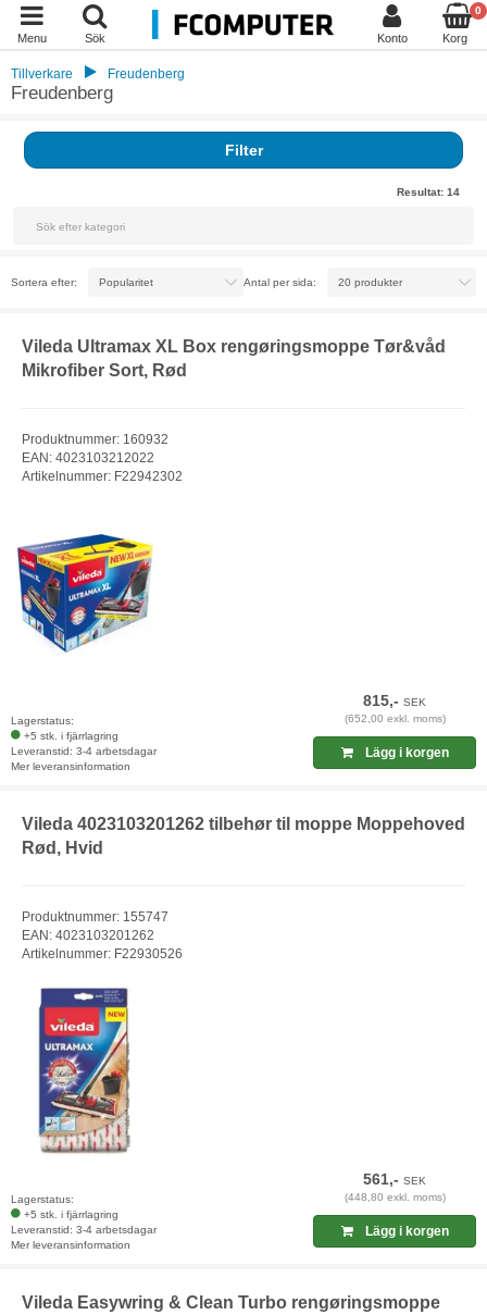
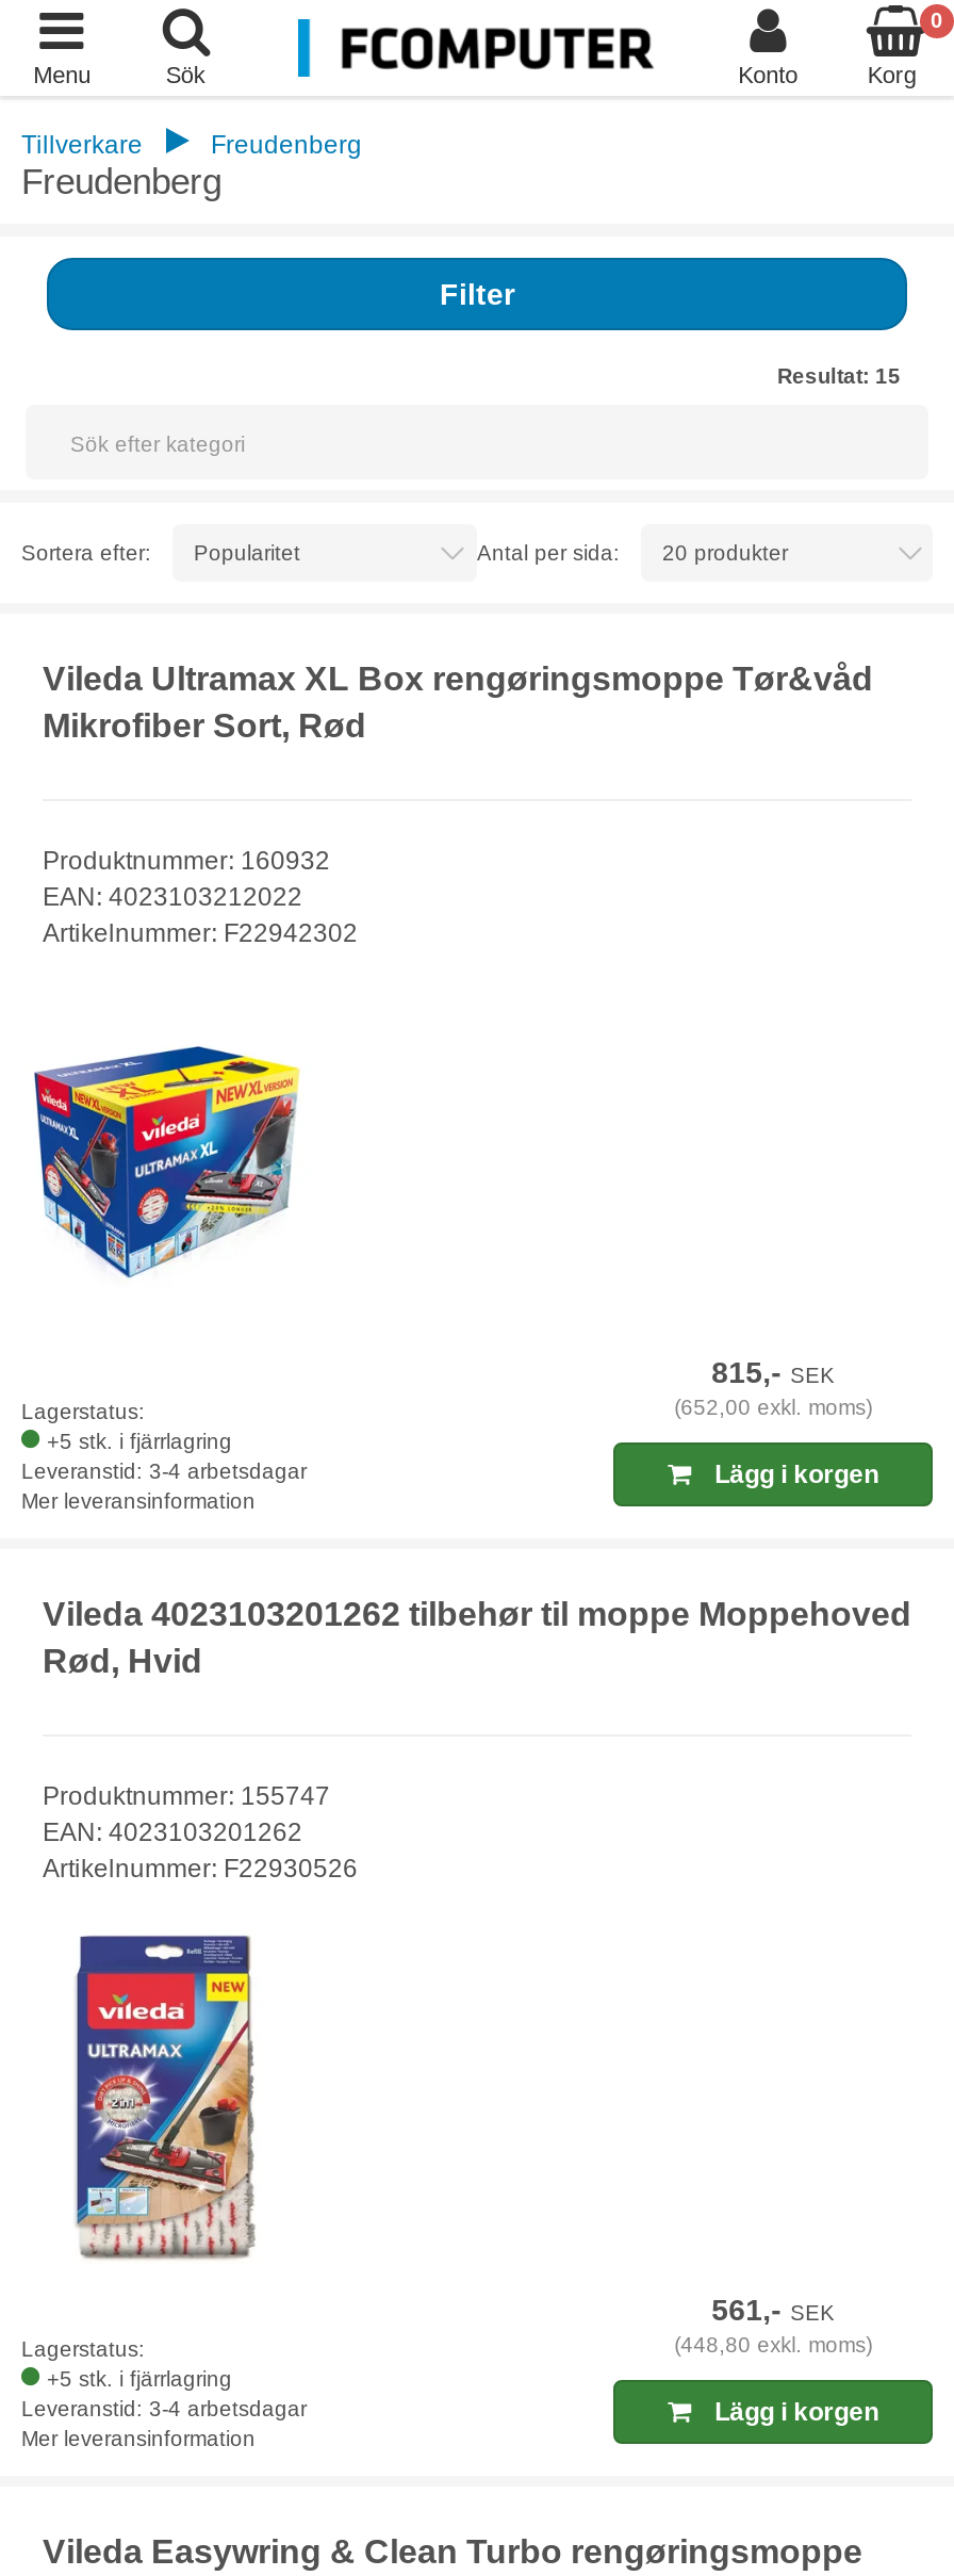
- Resultat: 14
+ Resultat: 15
